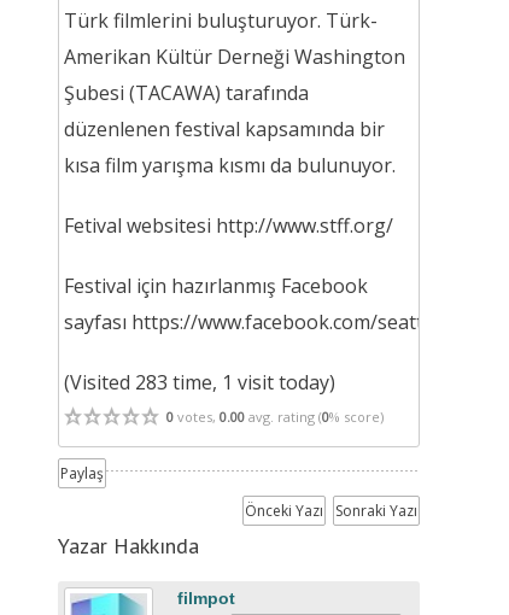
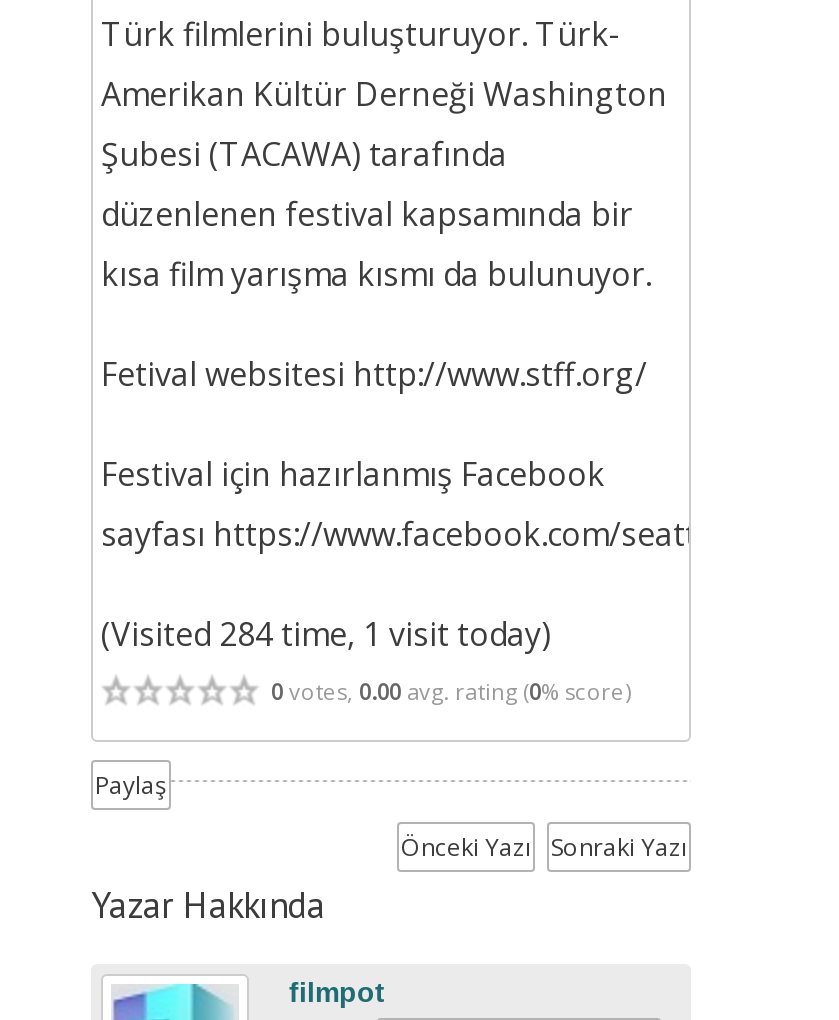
- (Visited 283 time, 1 visit today)
+ (Visited 284 time, 1 visit today)
